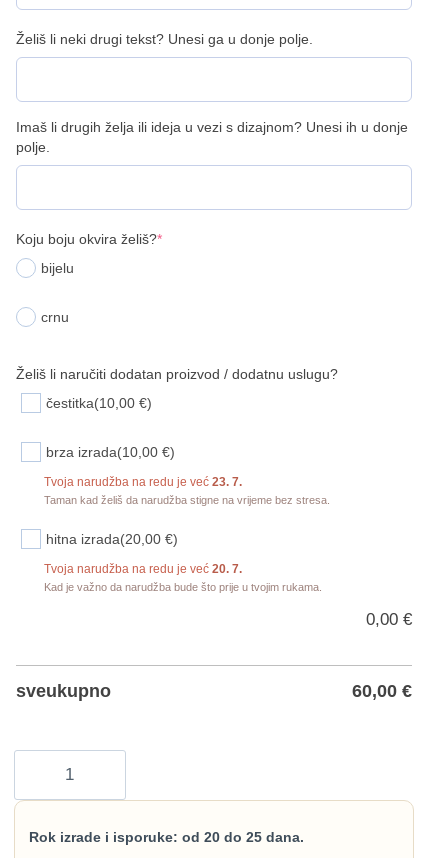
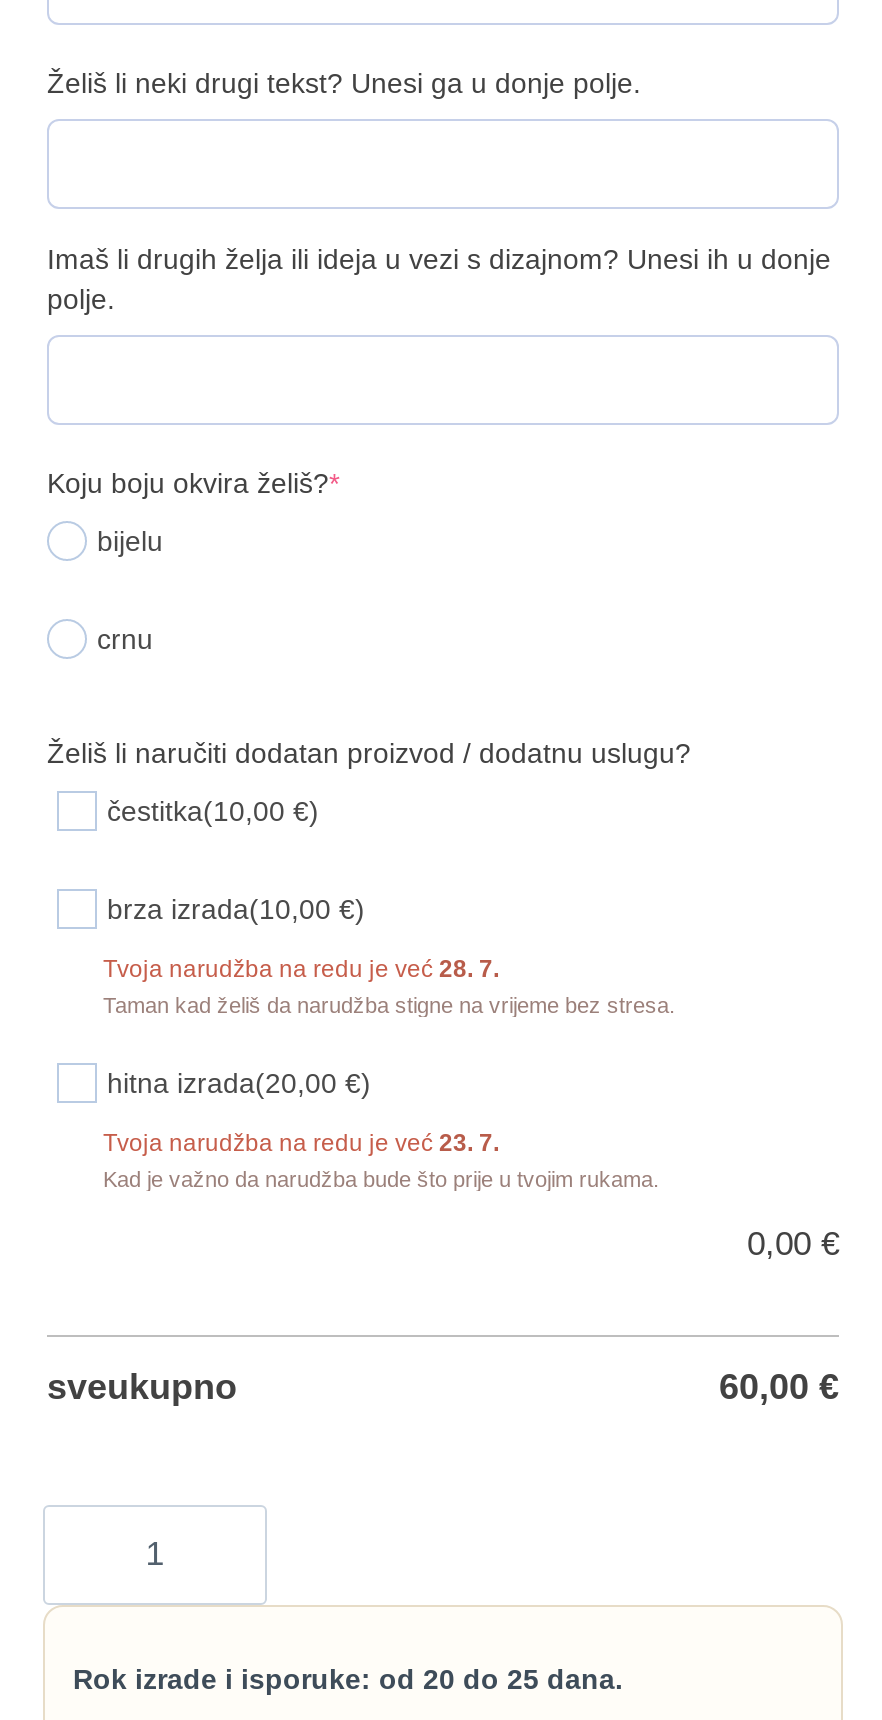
+ Tvoja narudžba na redu je već 28. 7.

moved down: Tvoja narudžba na redu je već 23. 7.

- Tvoja narudžba na redu je već 20. 7.
